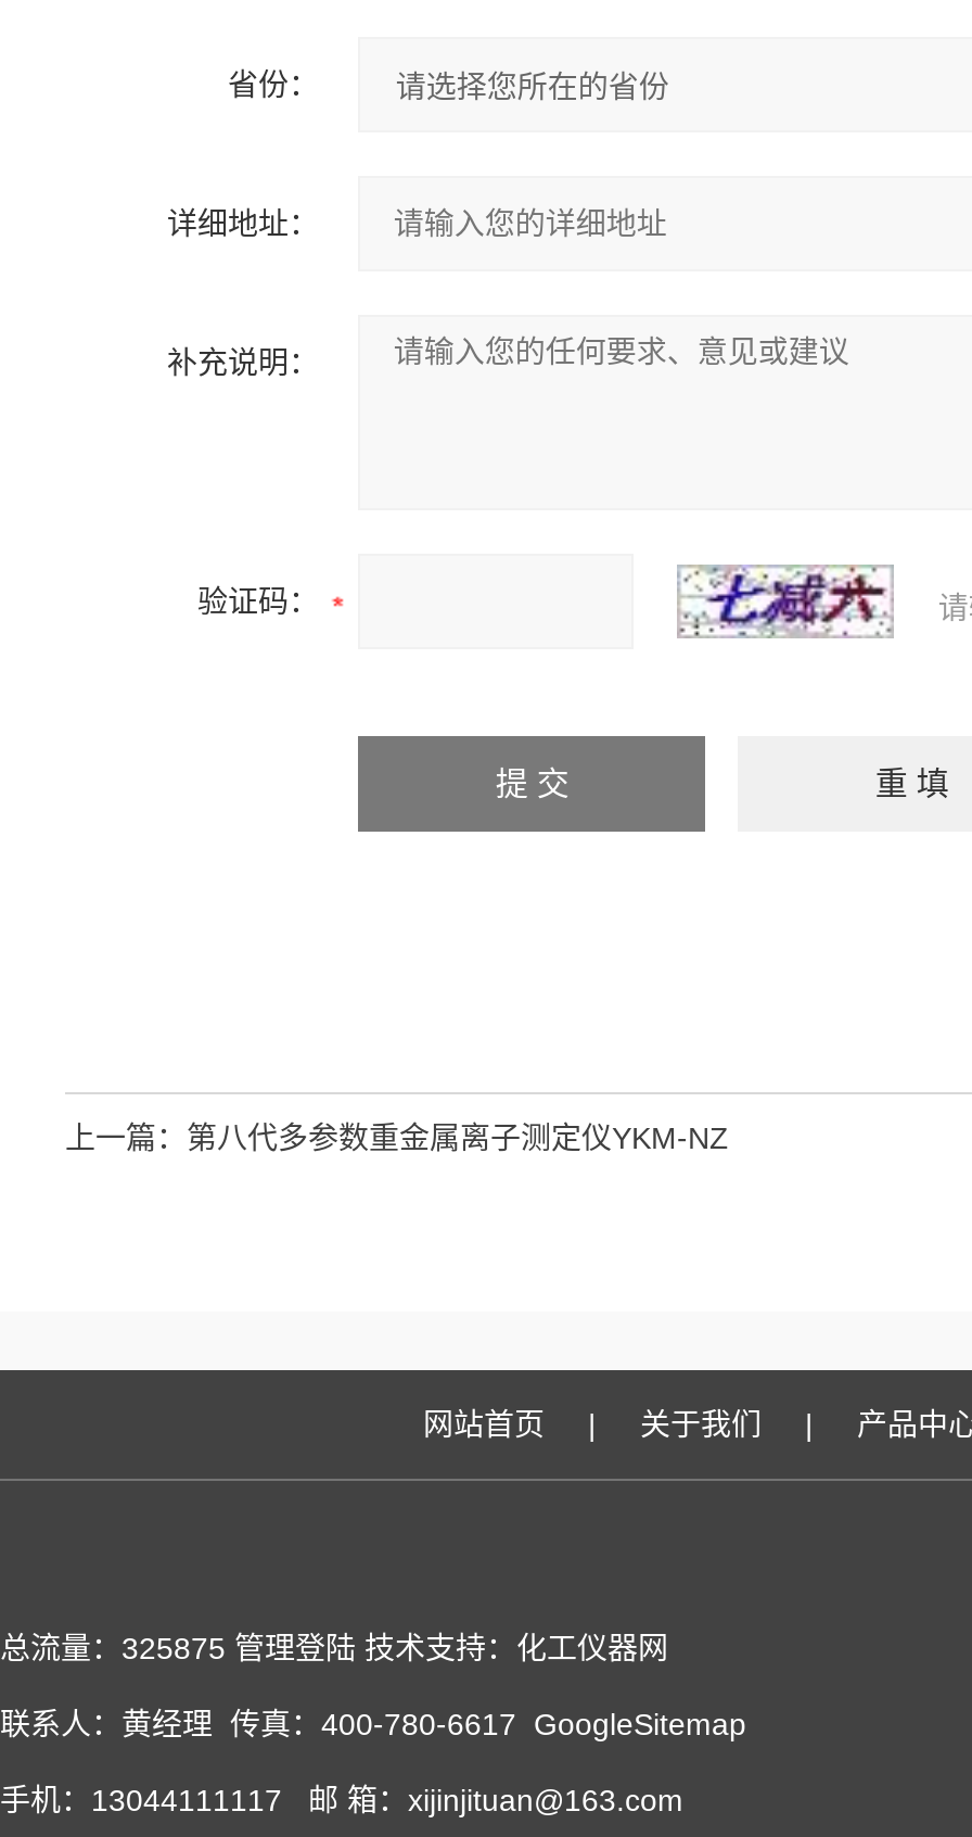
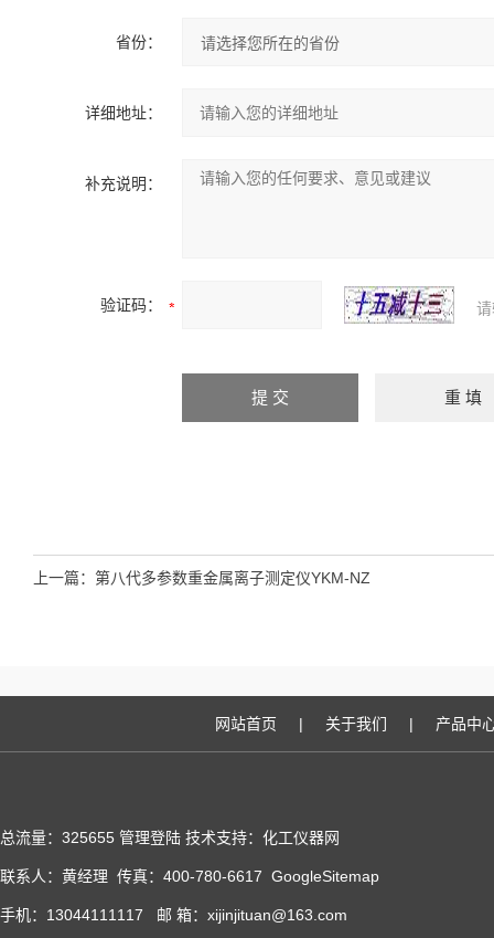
- [image]
+ [image]

- 总流量：325875管理登陆技术支持：化工仪器网
+ 总流量：325655管理登陆技术支持：化工仪器网
